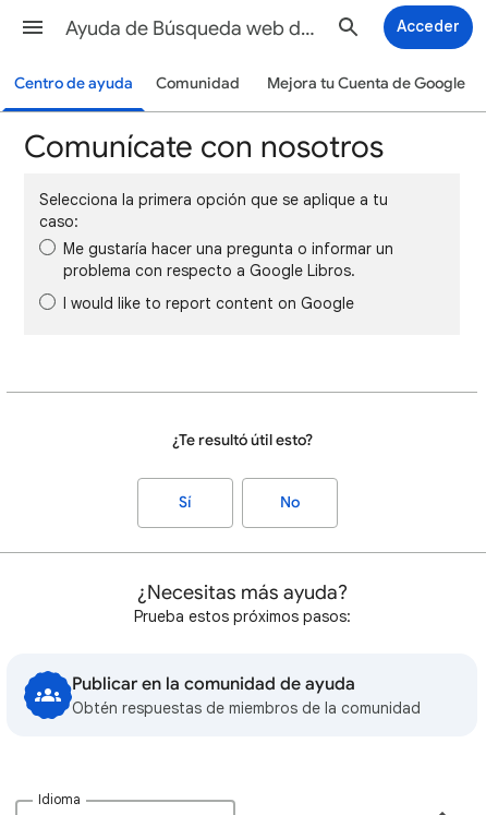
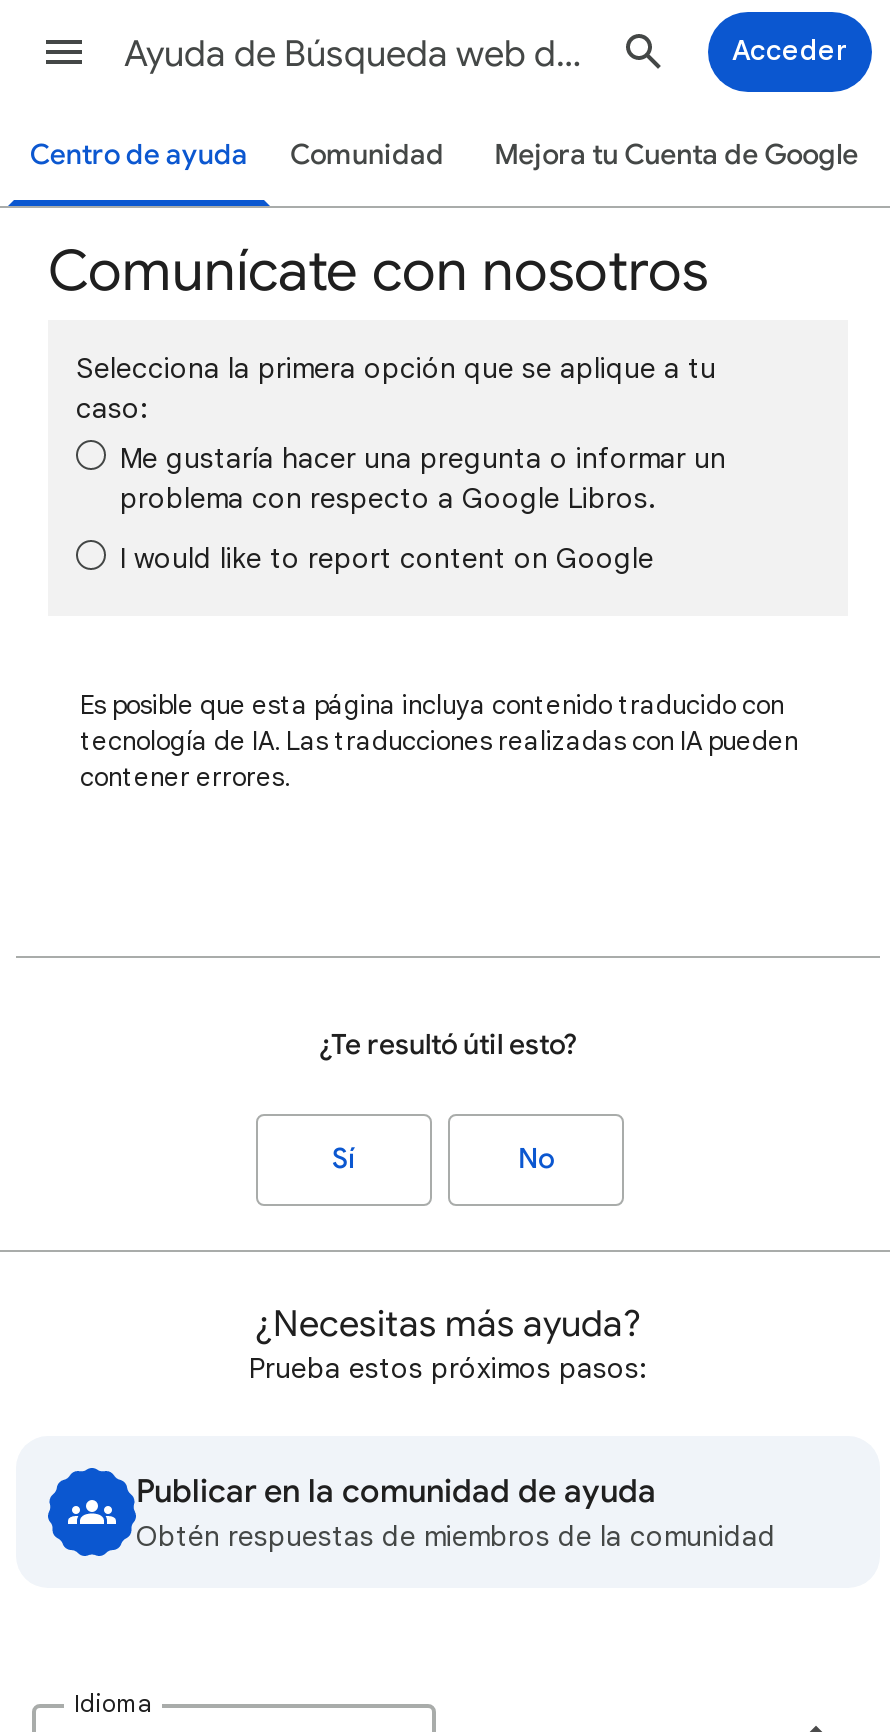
+ Es posible que esta página incluya contenido traducido con
+ tecnología de IA. Las traducciones realizadas con IA pueden
+ contener errores.
